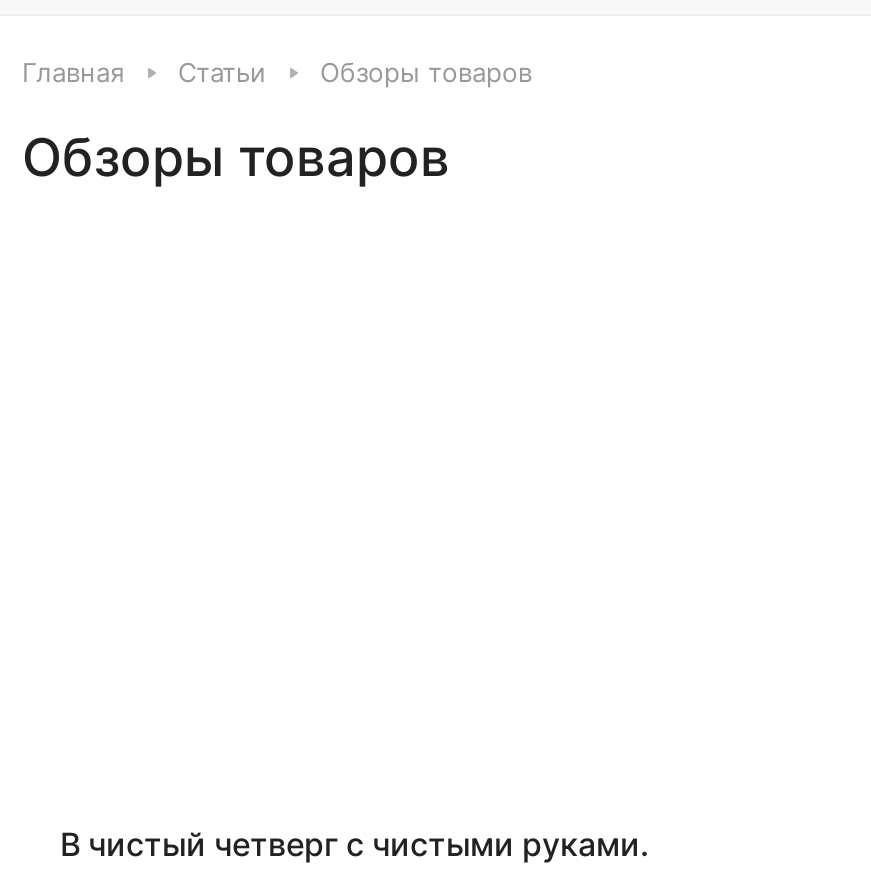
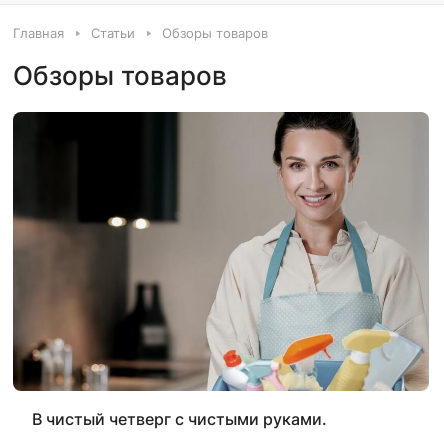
+ [image]
